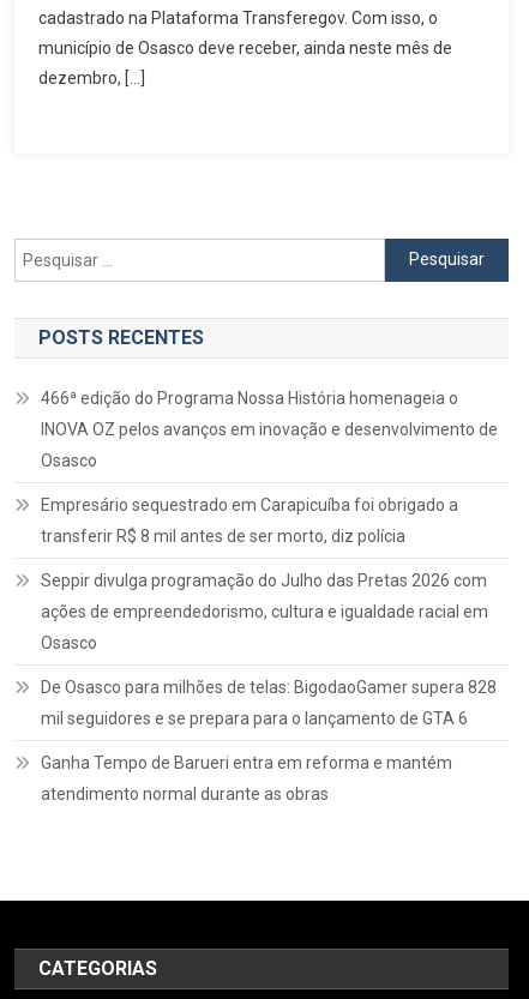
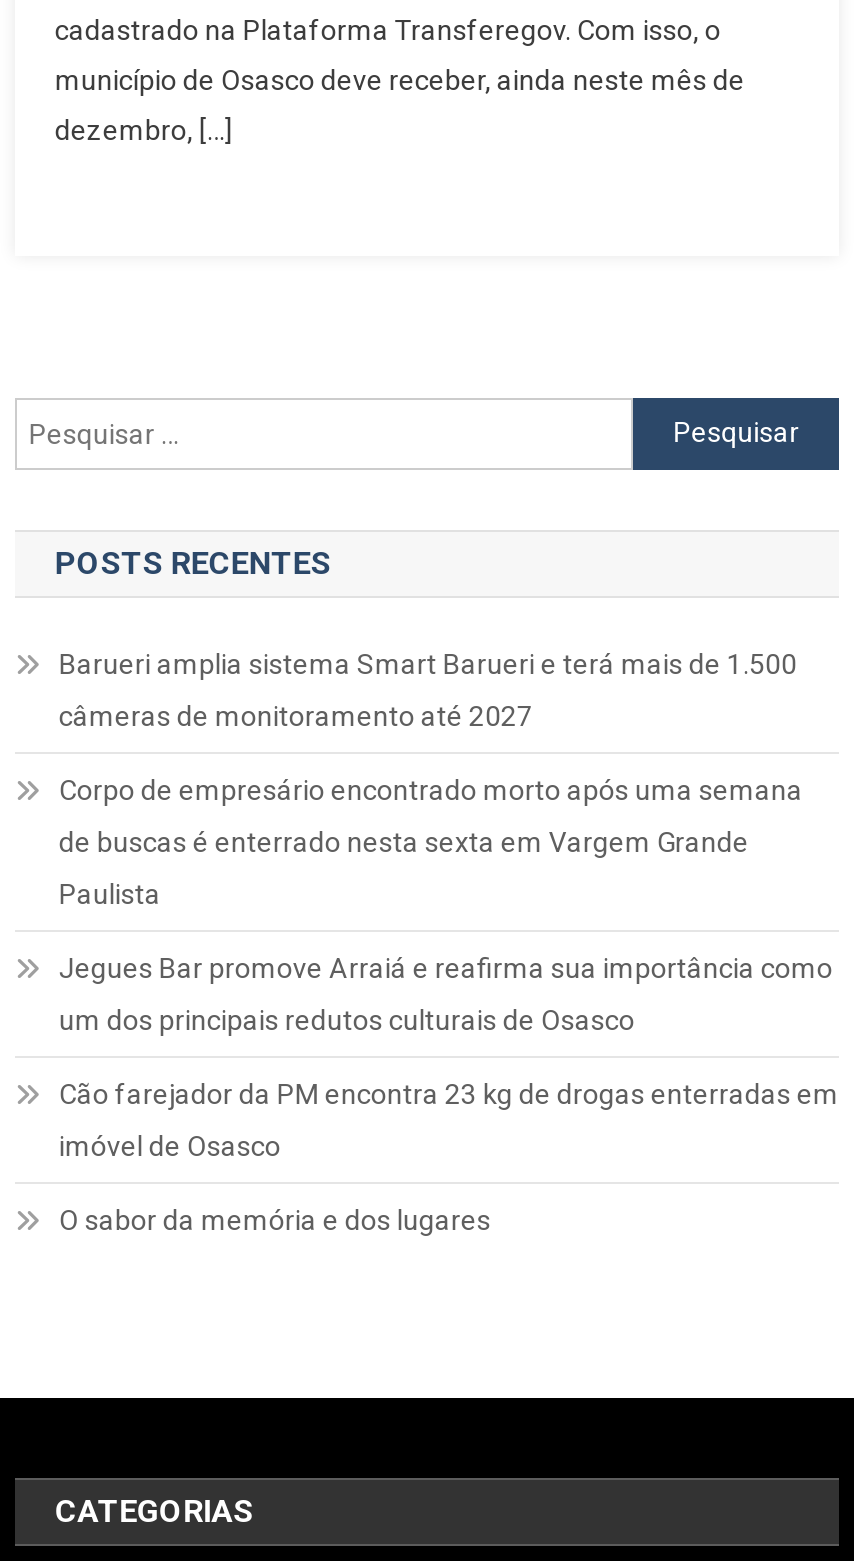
- 466ª edição do Programa Nossa História homenageia o
- INOVA OZ pelos avanços em inovação e desenvolvimento de
- Osasco
- Empresário sequestrado em Carapicuíba foi obrigado a
- transferir R$ 8 mil antes de ser morto, diz polícia
- Seppir divulga programação do Julho das Pretas 2026 com
- ações de empreendedorismo, cultura e igualdade racial em
- Osasco
- De Osasco para milhões de telas: BigodaoGamer supera 828
- mil seguidores e se prepara para o lançamento de GTA 6
- Ganha Tempo de Barueri entra em reforma e mantém
- atendimento normal durante as obras
+ Barueri amplia sistema Smart Barueri e terá mais de 1.500
+ câmeras de monitoramento até 2027
+ Corpo de empresário encontrado morto após uma semana
+ de buscas é enterrado nesta sexta em Vargem Grande
+ Paulista
+ Jegues Bar promove Arraiá e reafirma sua importância como
+ um dos principais redutos culturais de Osasco
+ Cão farejador da PM encontra 23 kg de drogas enterradas em
+ imóvel de Osasco
+ O sabor da memória e dos lugares
